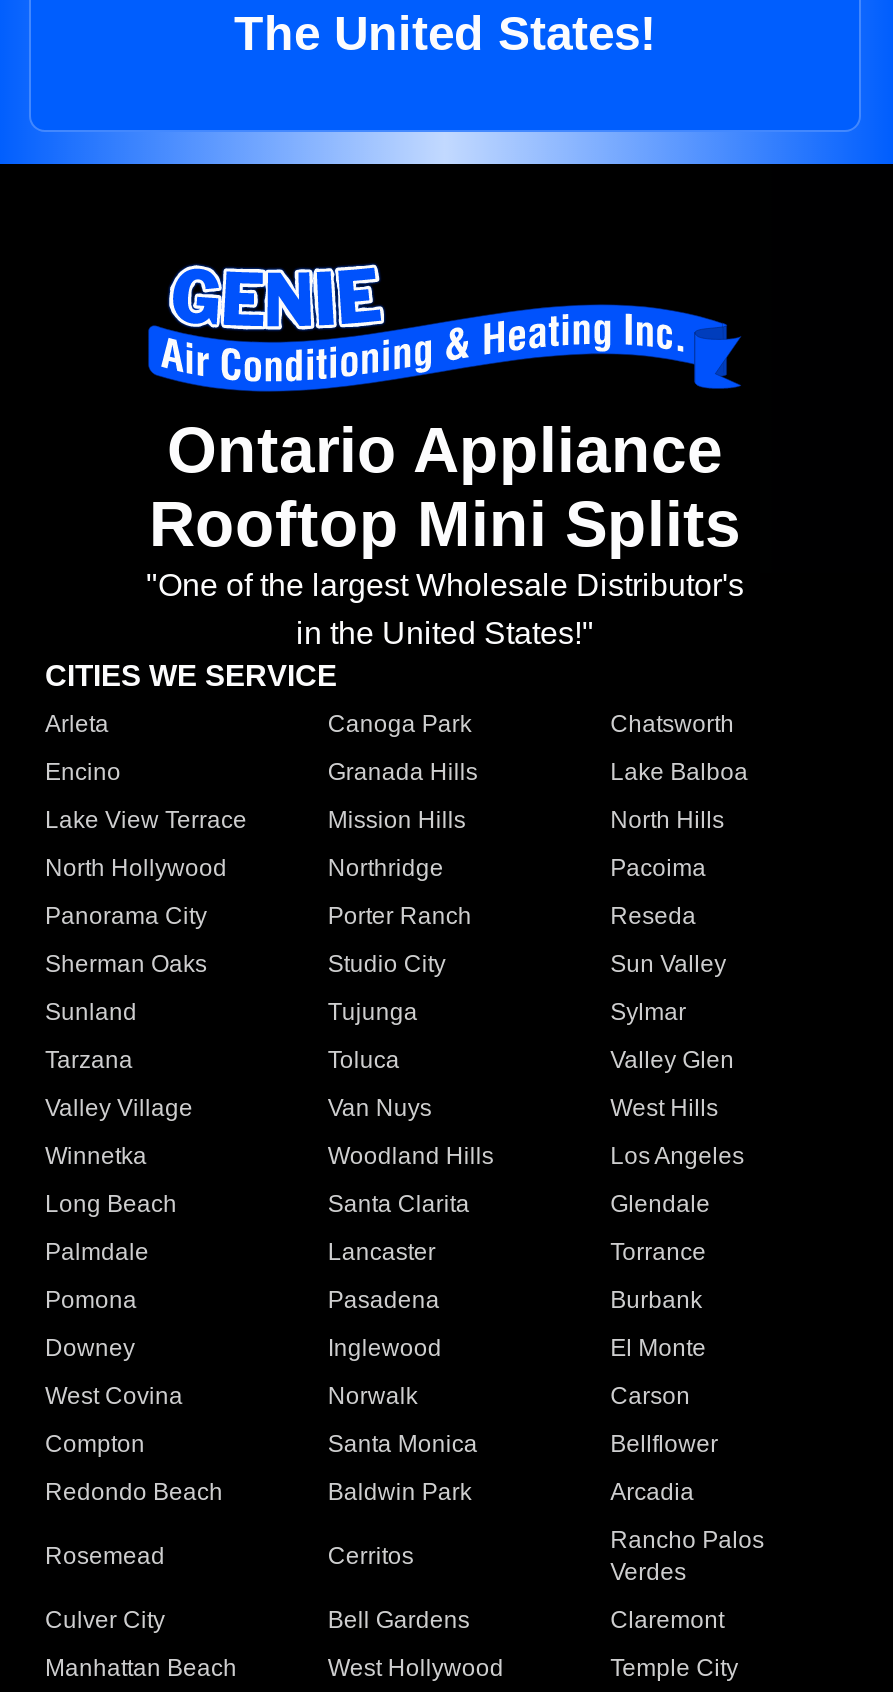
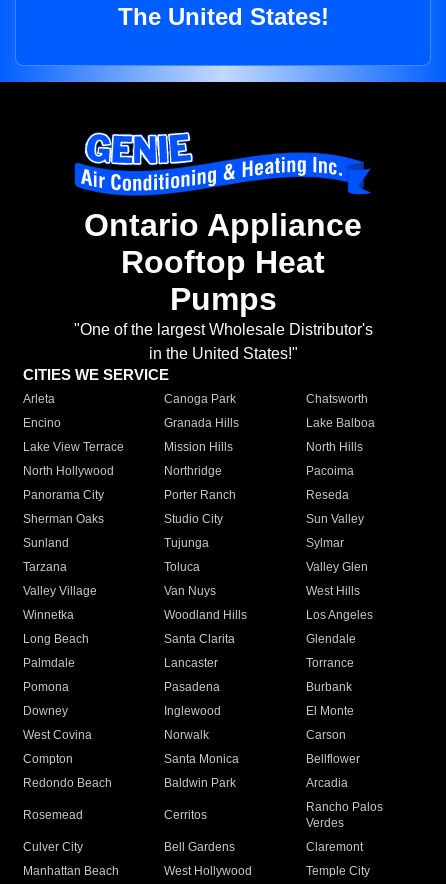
- Rooftop Mini Splits
+ Rooftop Heat
+ Pumps
